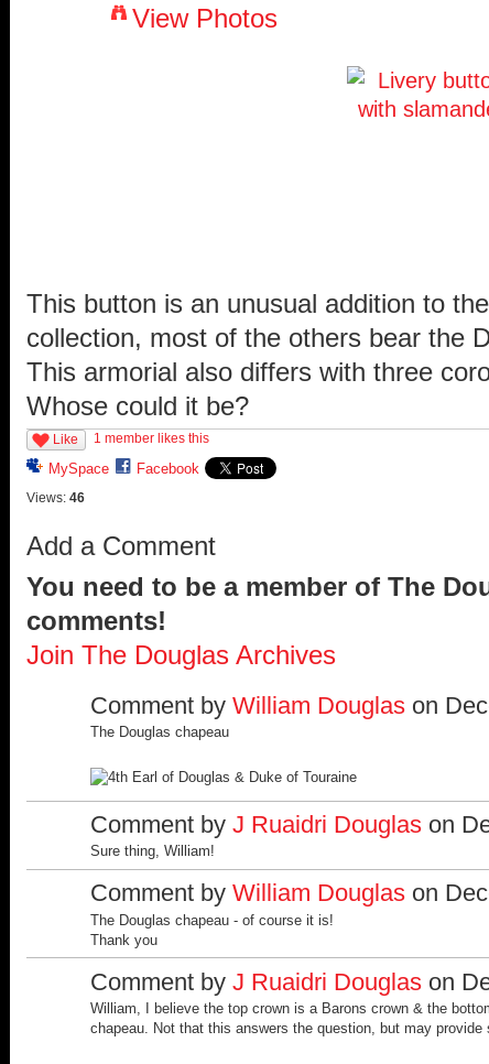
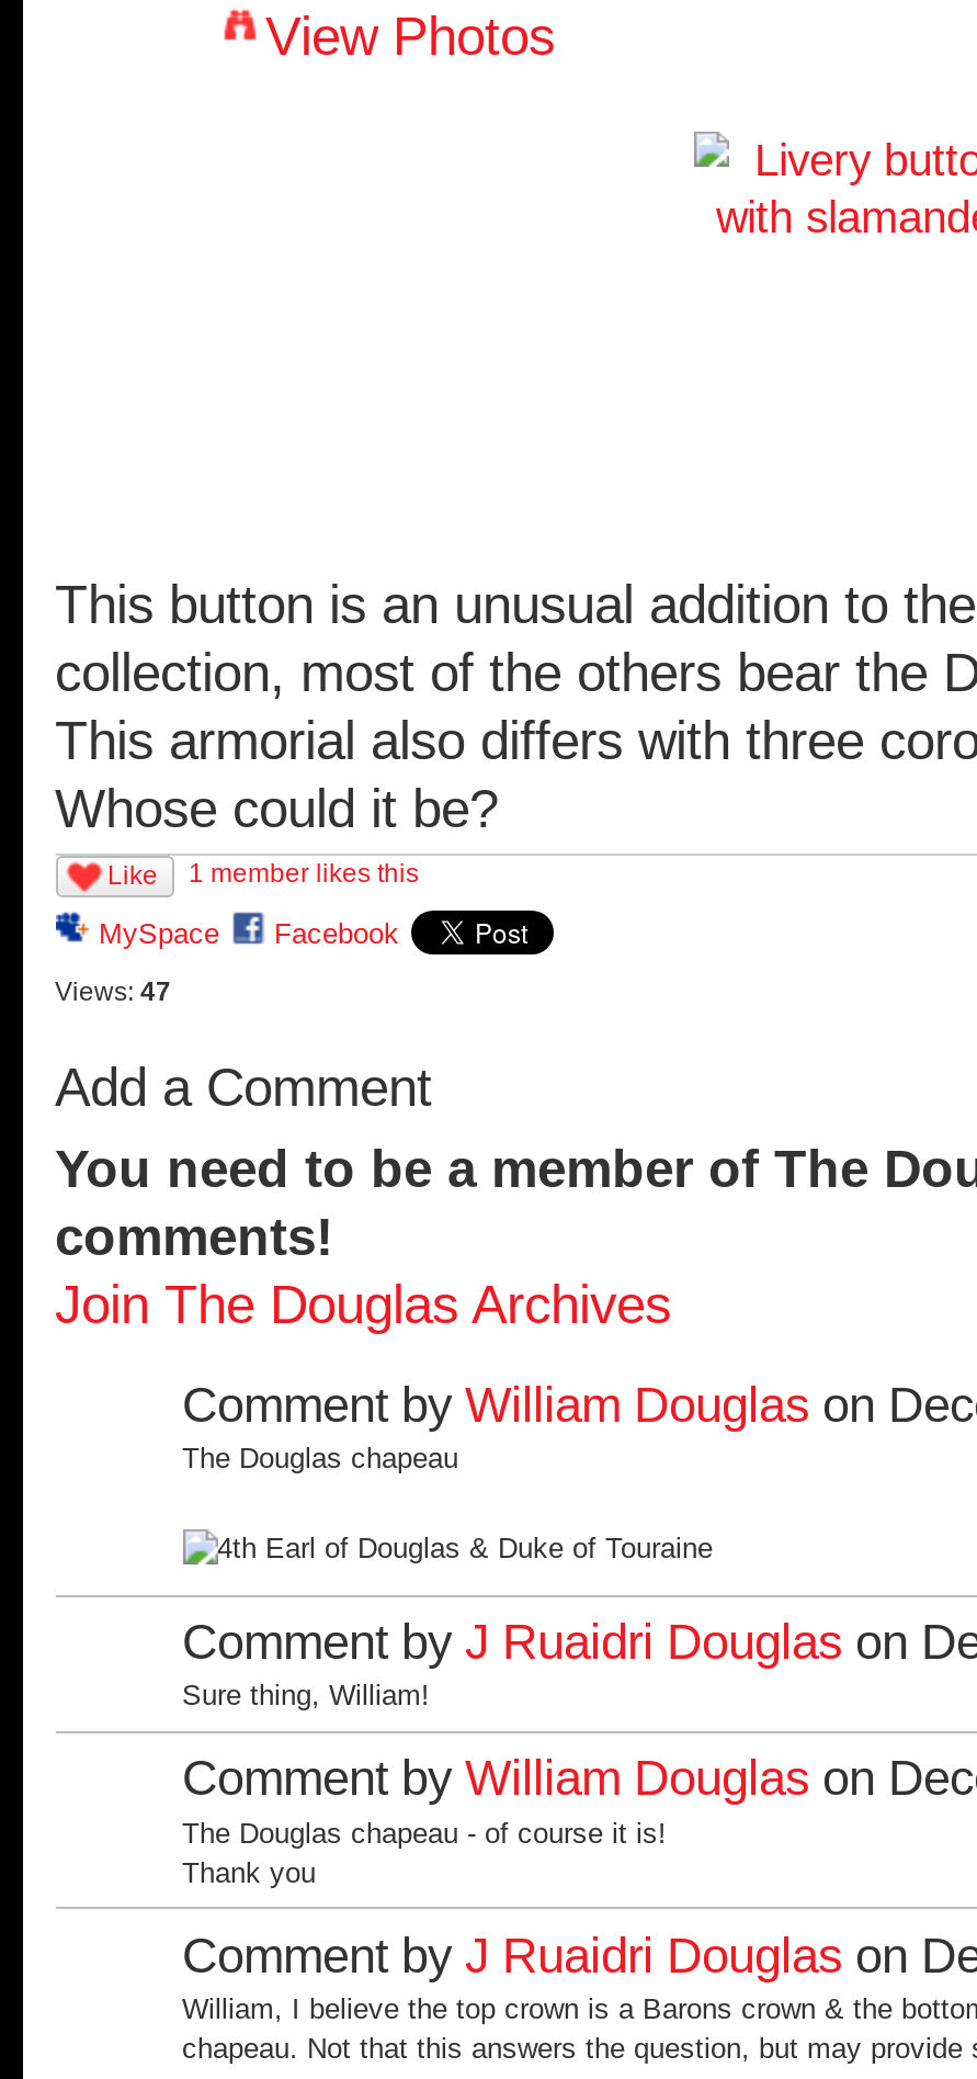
- Views: 46
+ Views: 47
